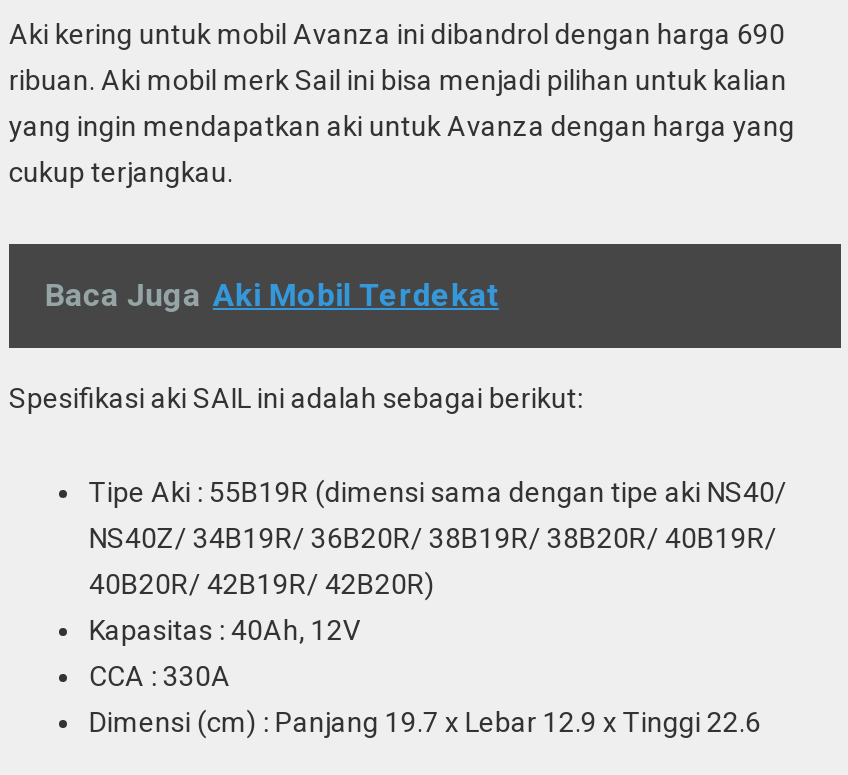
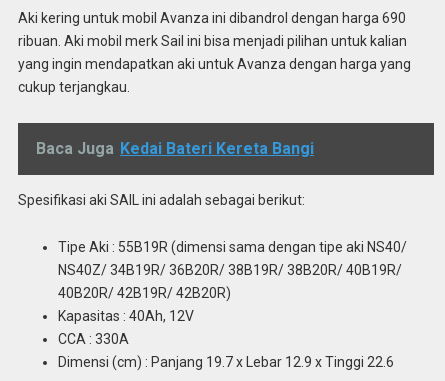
- Baca Juga Aki Mobil Terdekat
+ Baca Juga Kedai Bateri Kereta Bangi
